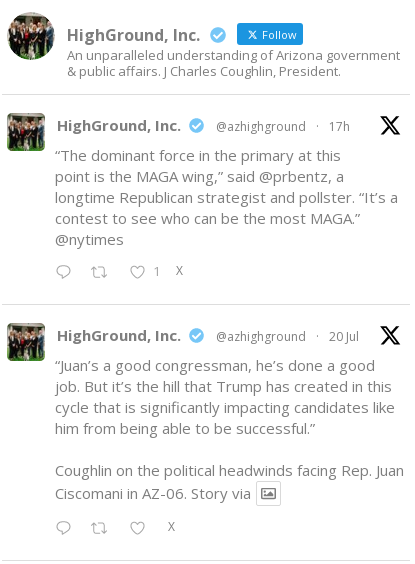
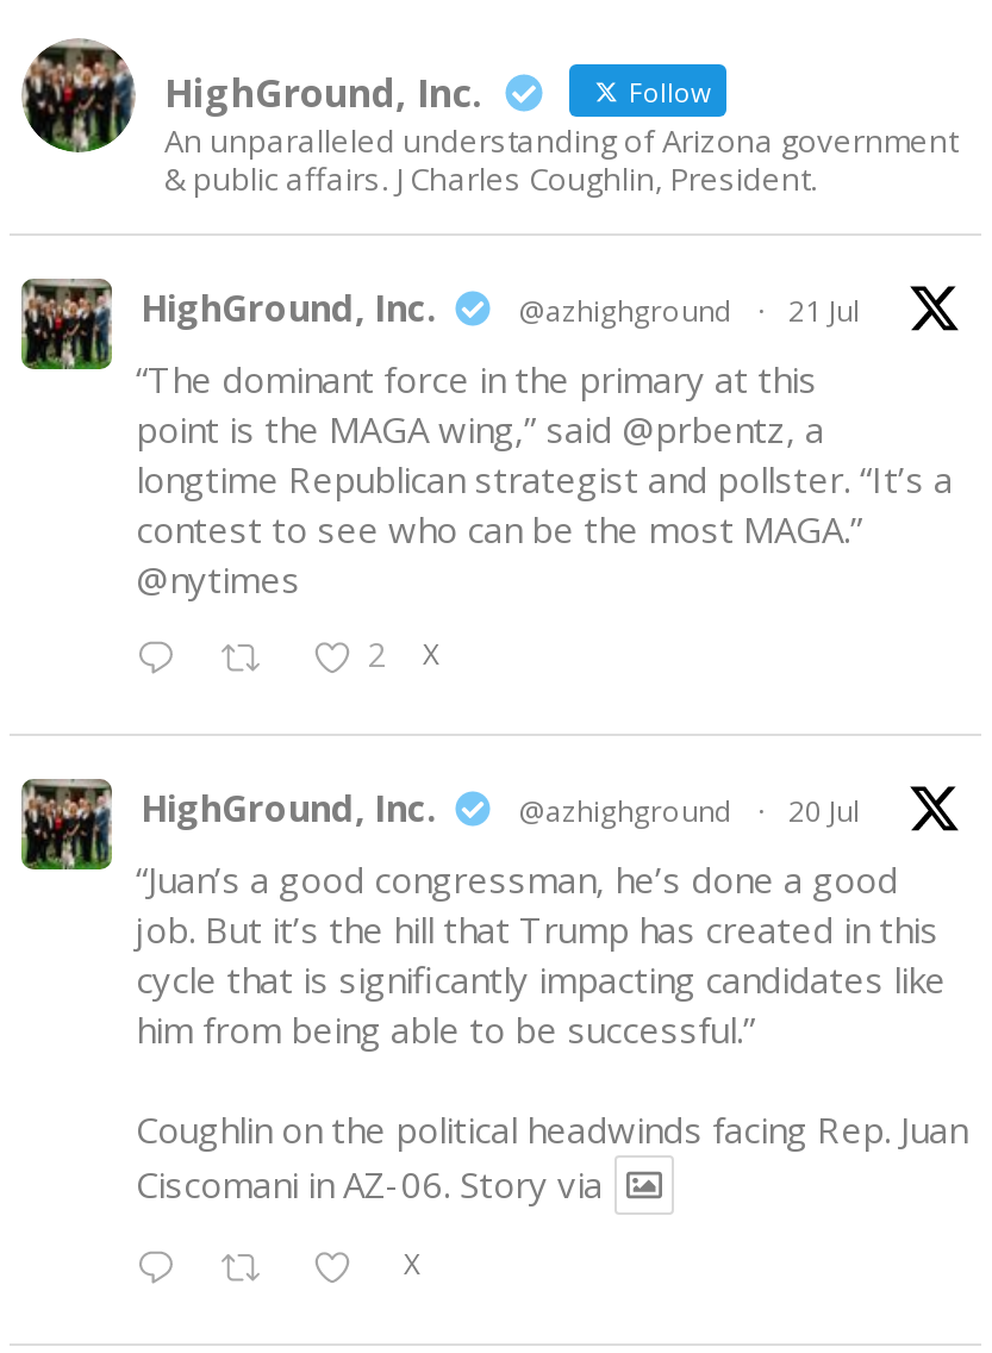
- @azhighground · 17h
+ @azhighground · 21 Jul

- 1 X
+ 2 X
